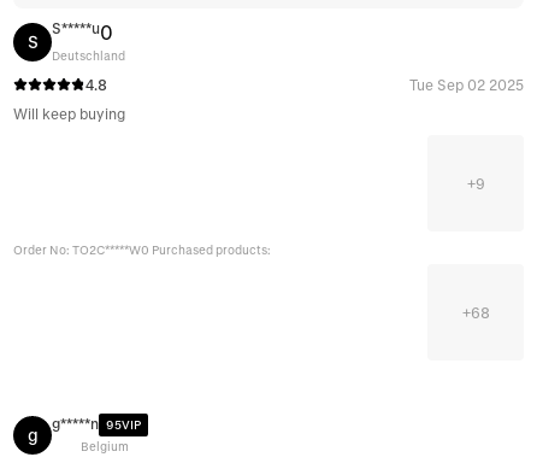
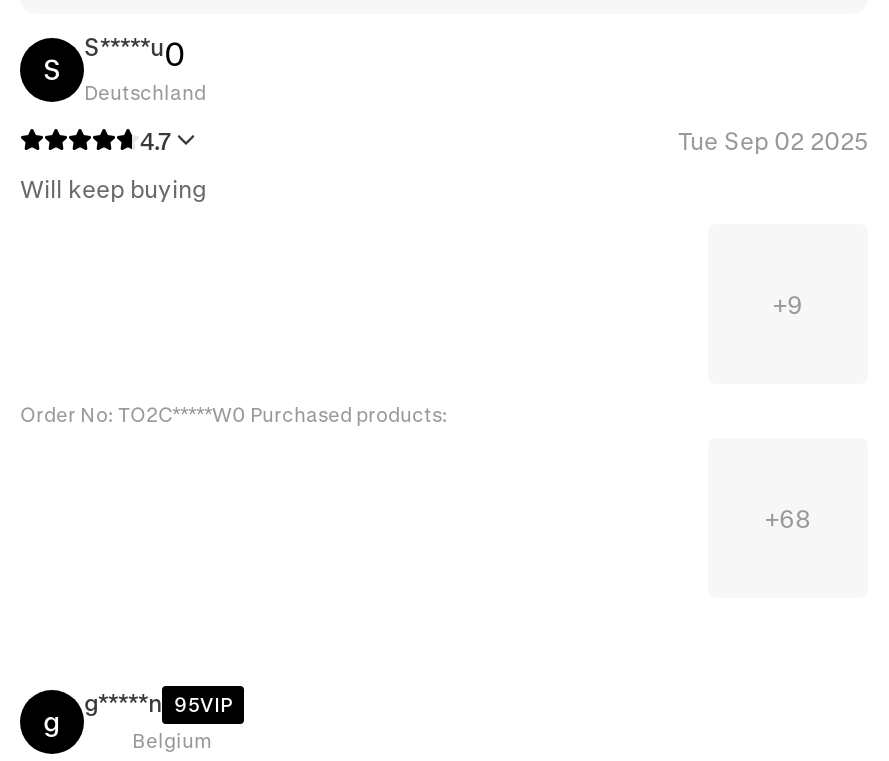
- 4.8
+ 4.7
